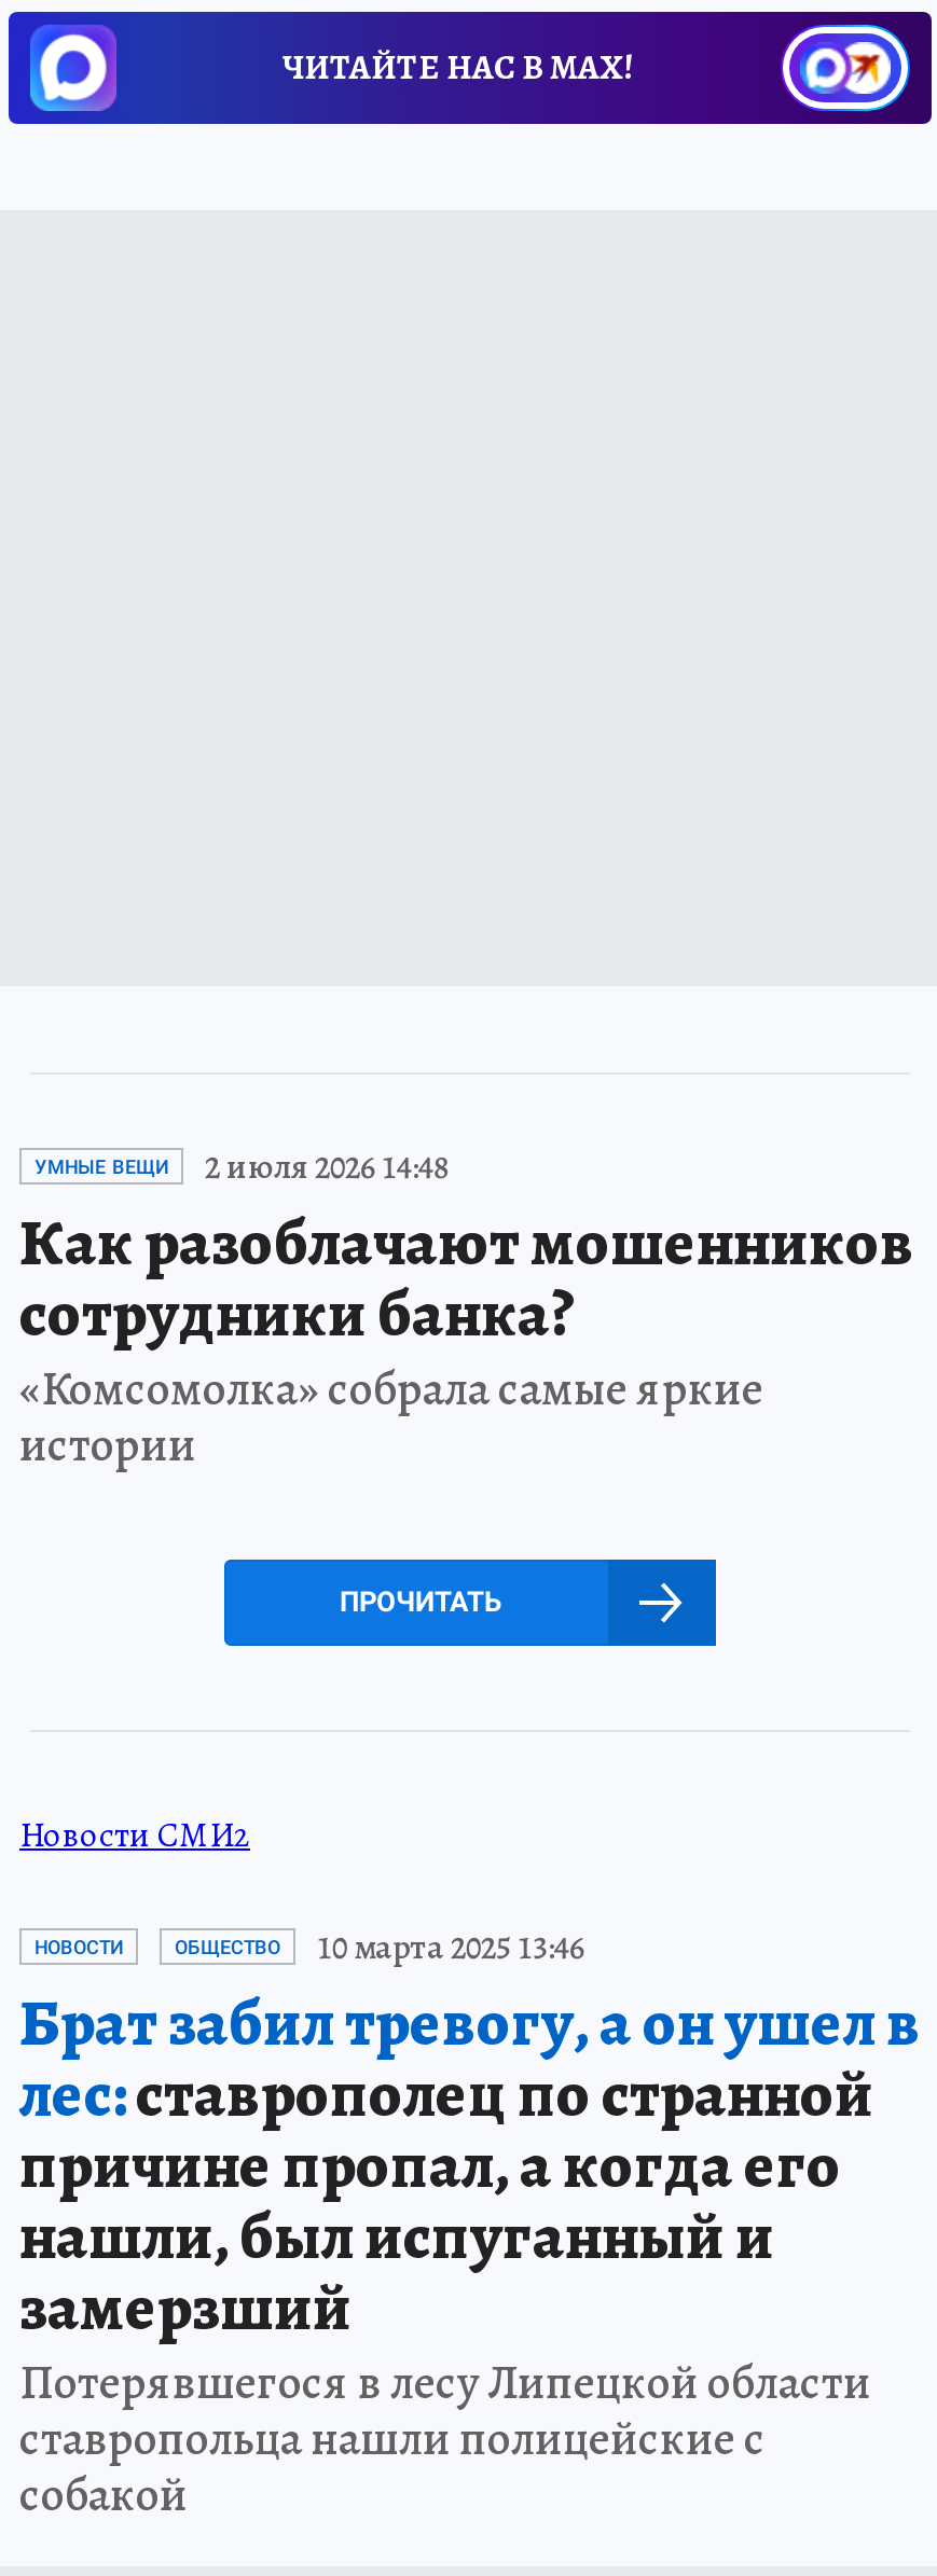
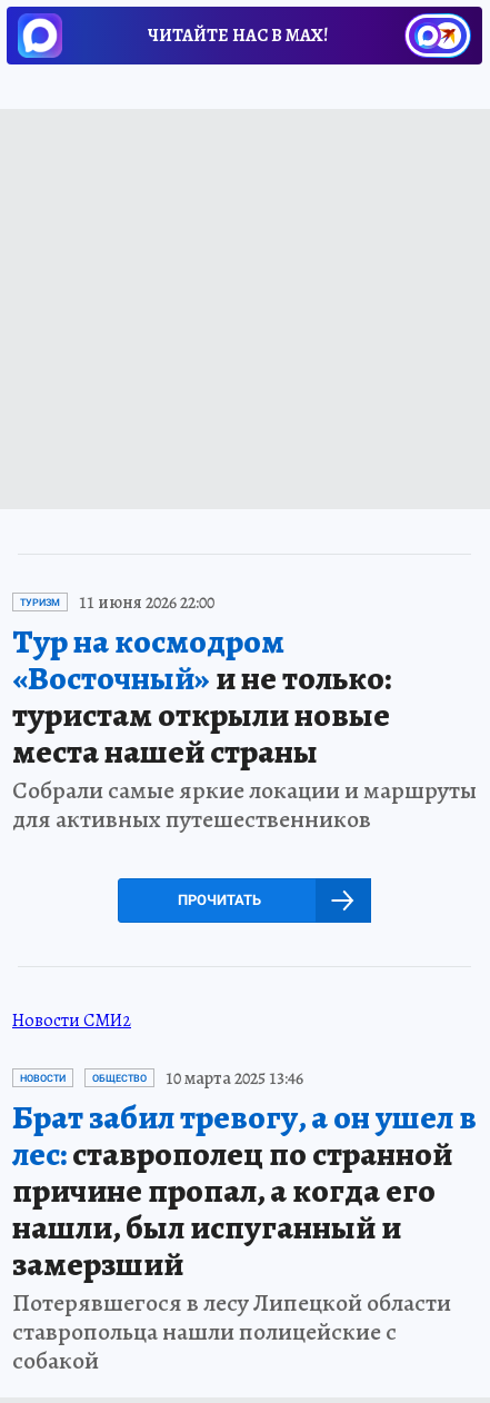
- УМНЫЕ ВЕЩИ
- 2 июля 2026 14:48
- Как разоблачают мошенников
- сотрудники банка?
- «Комсомолка» собрала самые яркие
- истории
+ ТУРИЗМ
+ 11 июня 2026 22:00
+ Тур на космодром
+ «Восточный»и не только:
+ туристам открыли новые
+ места нашей страны
+ Собрали самые яркие локации и маршруты
+ для активных путешественников
